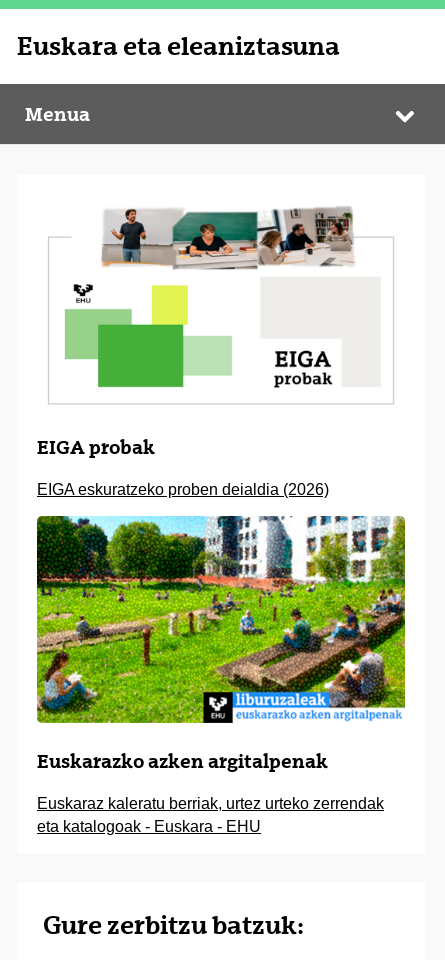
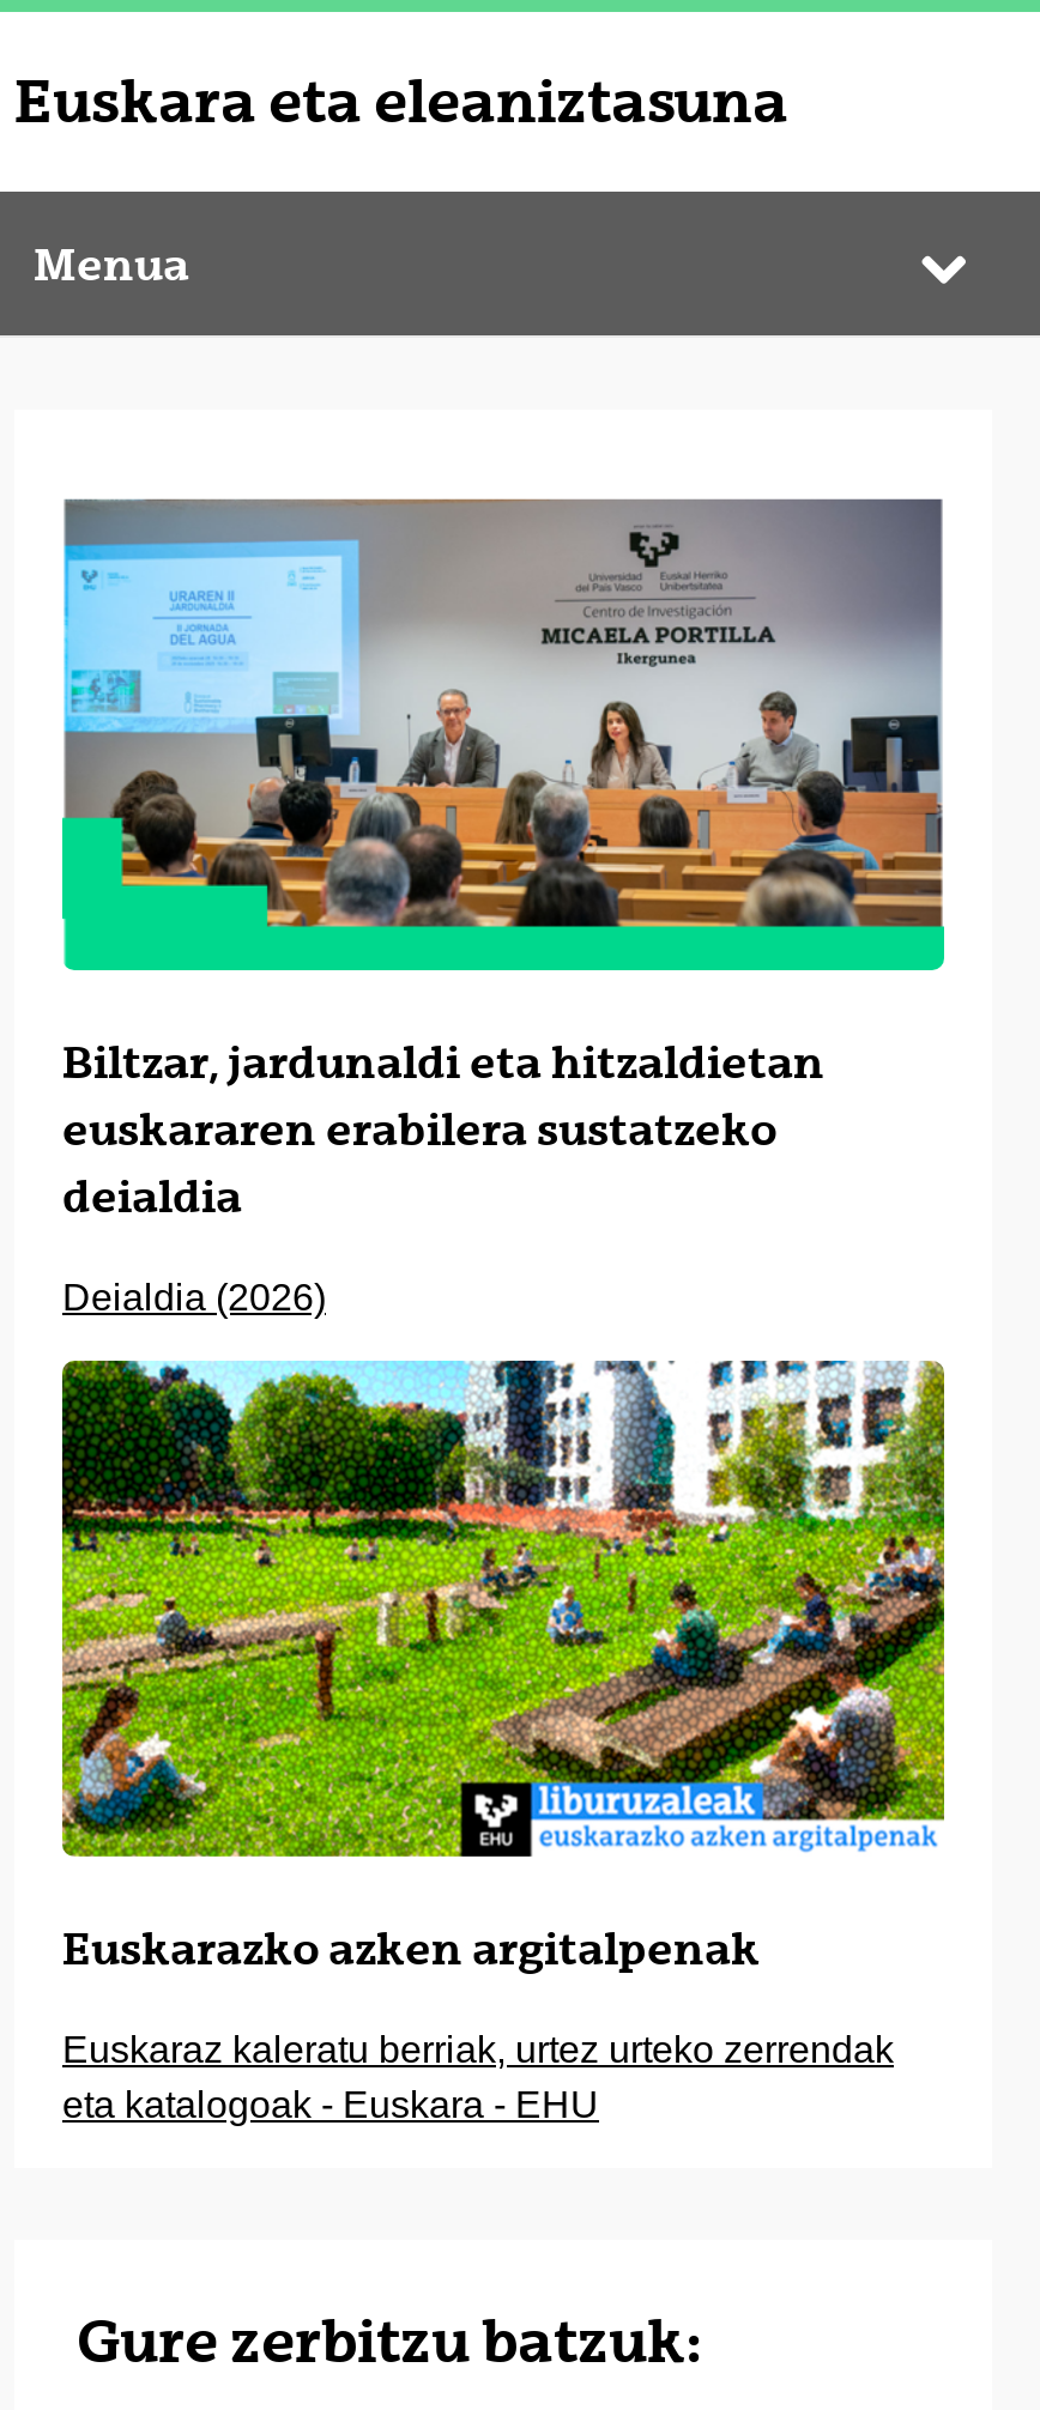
- [image]
+ [image]

- EIGA probak
+ Biltzar, jardunaldi eta hitzaldietan
+ euskararen erabilera sustatzeko
+ deialdia

- EIGA eskuratzeko proben deialdia (2026)
+ Deialdia (2026)
